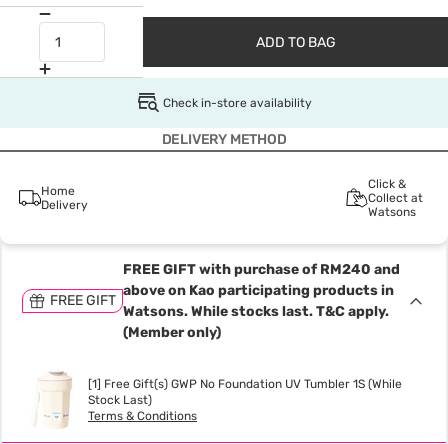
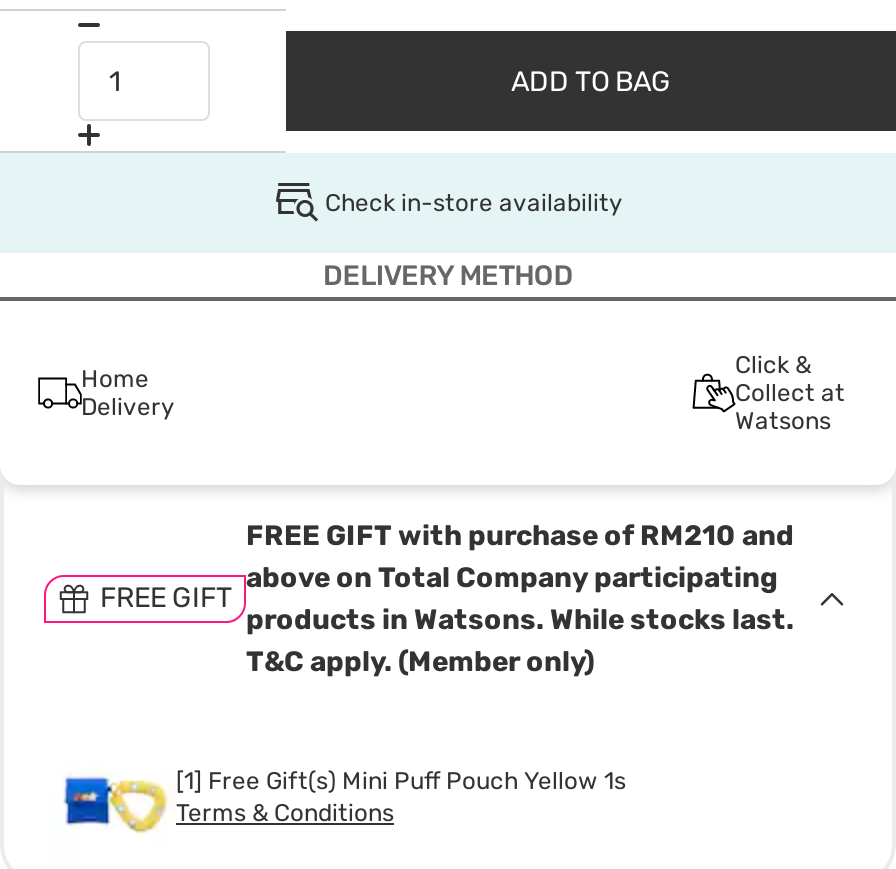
- FREE GIFT with purchase of RM240 and
- above on Kao participating products in
- Watsons. While stocks last. T&C apply.
- (Member only)
+ FREE GIFT with purchase of RM210 and
+ above on Total Company participating
+ products in Watsons. While stocks last.
+ T&C apply. (Member only)

- [image]
- [1] Free Gift(s) GWP No Foundation UV Tumbler 1S (While
- Stock Last)
+ [image]
+ [1] Free Gift(s) Mini Puff Pouch Yellow 1s
